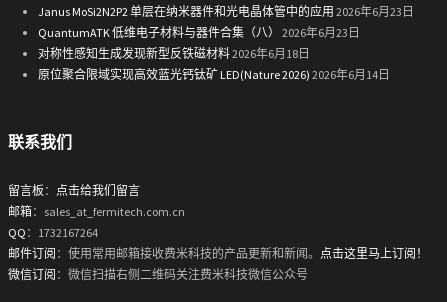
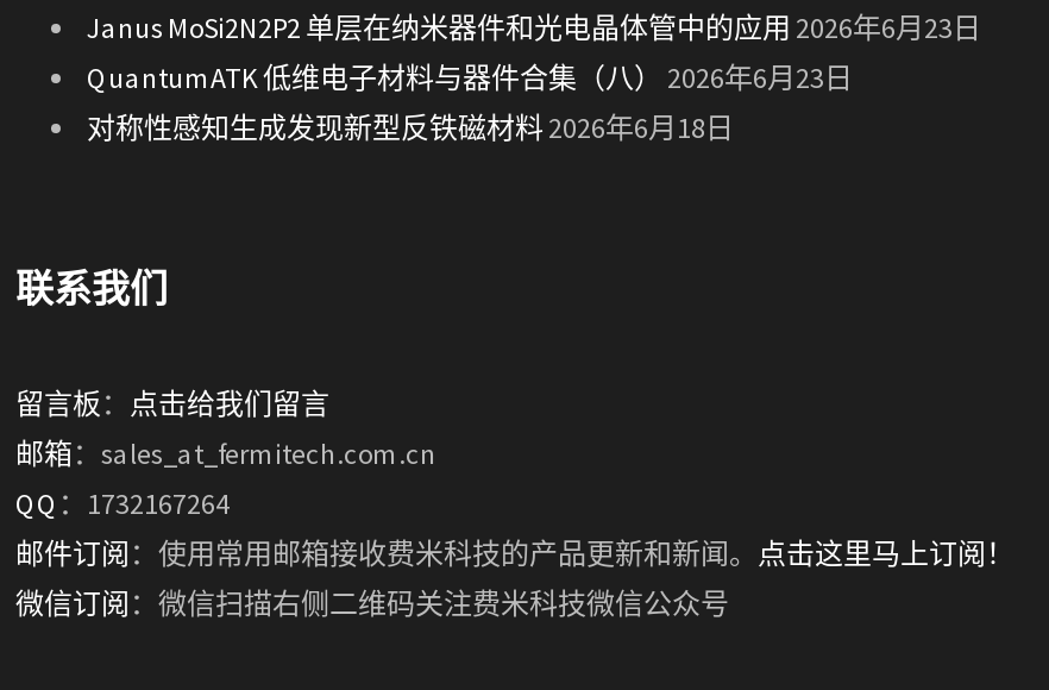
- 原位聚合限域实现高效蓝光钙钛矿 LED(Nature 2026) 2026年6月14日
